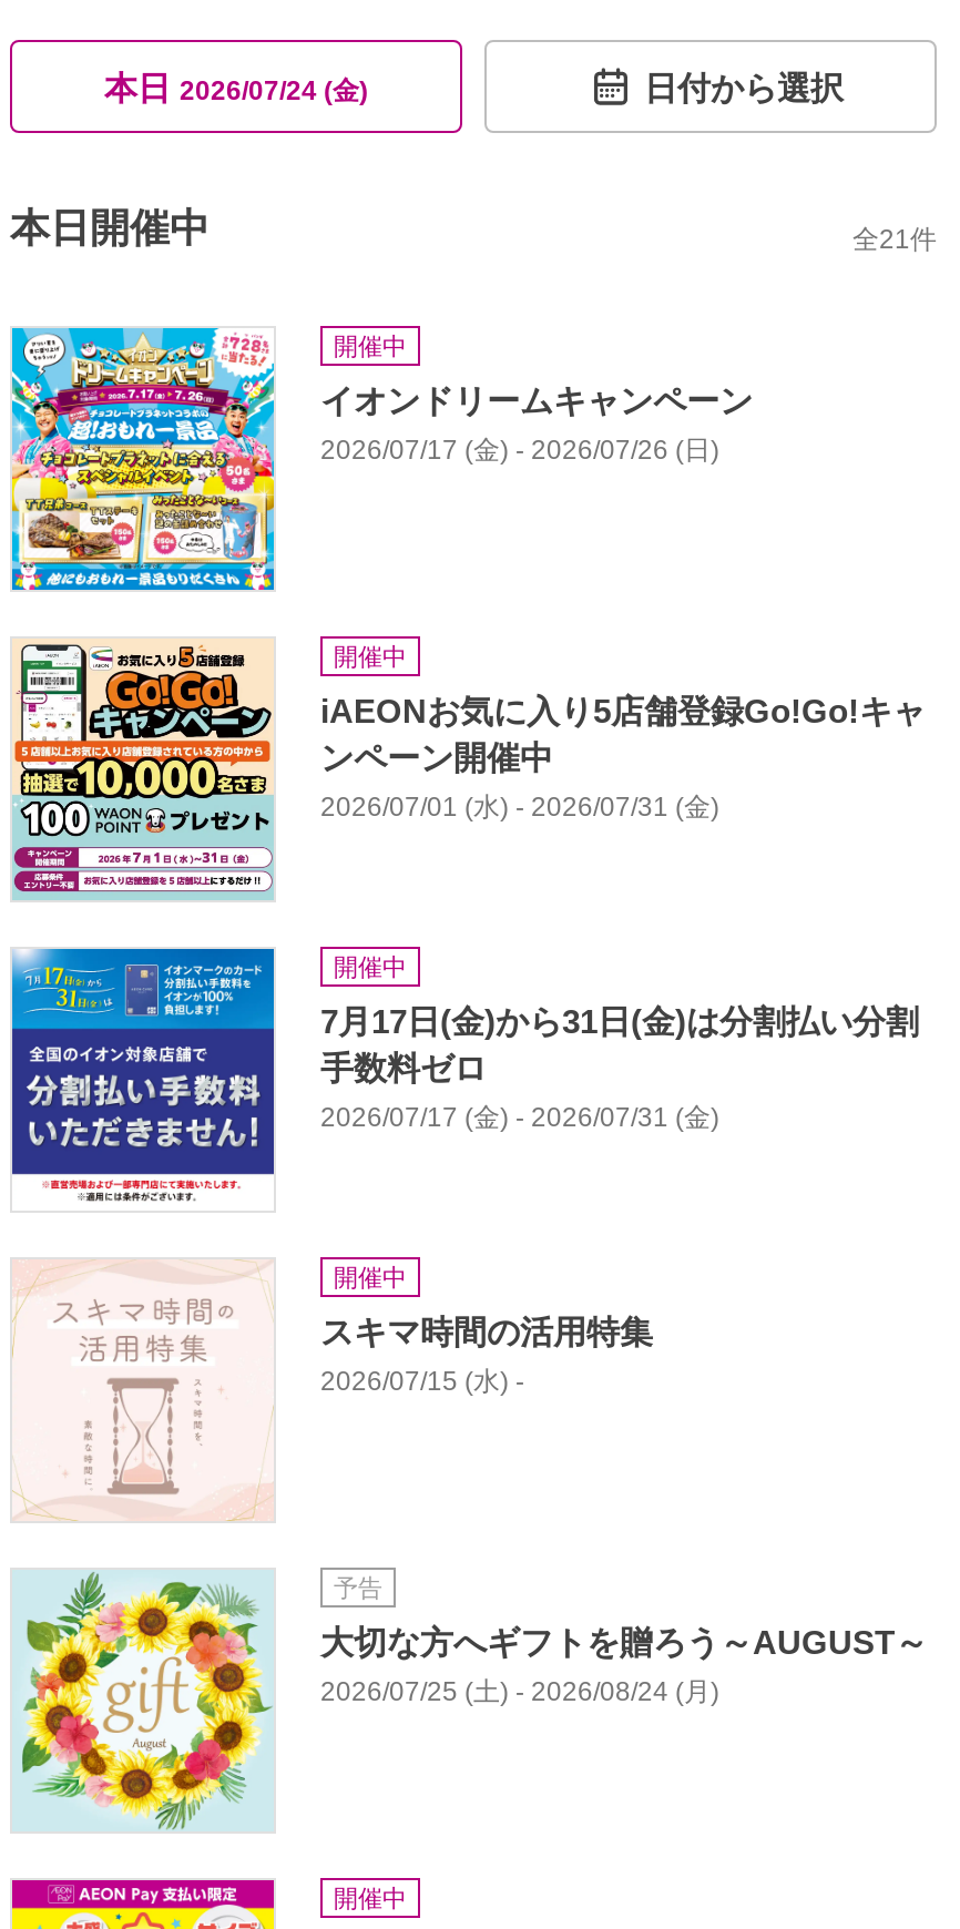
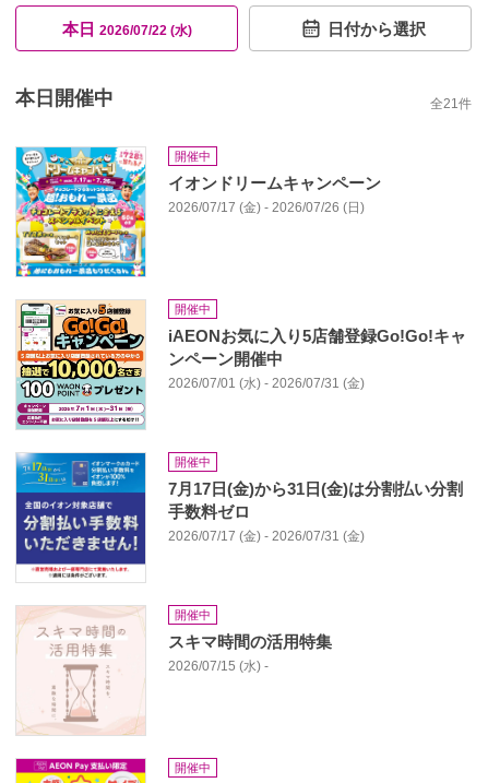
- 本日2026/07/24 (金)
+ 本日2026/07/22 (水)

- [image]
- 予告
- 大切な方へギフトを贈ろう～AUGUST～
- 2026/07/25 (土) - 2026/08/24 (月)
